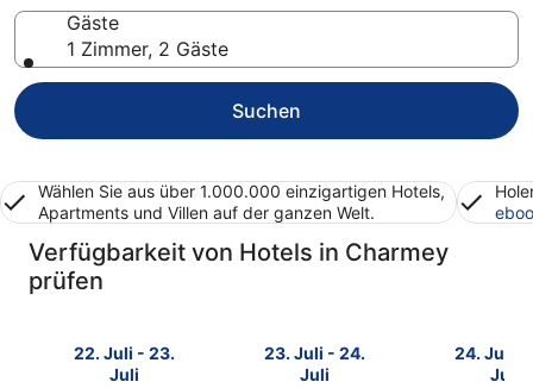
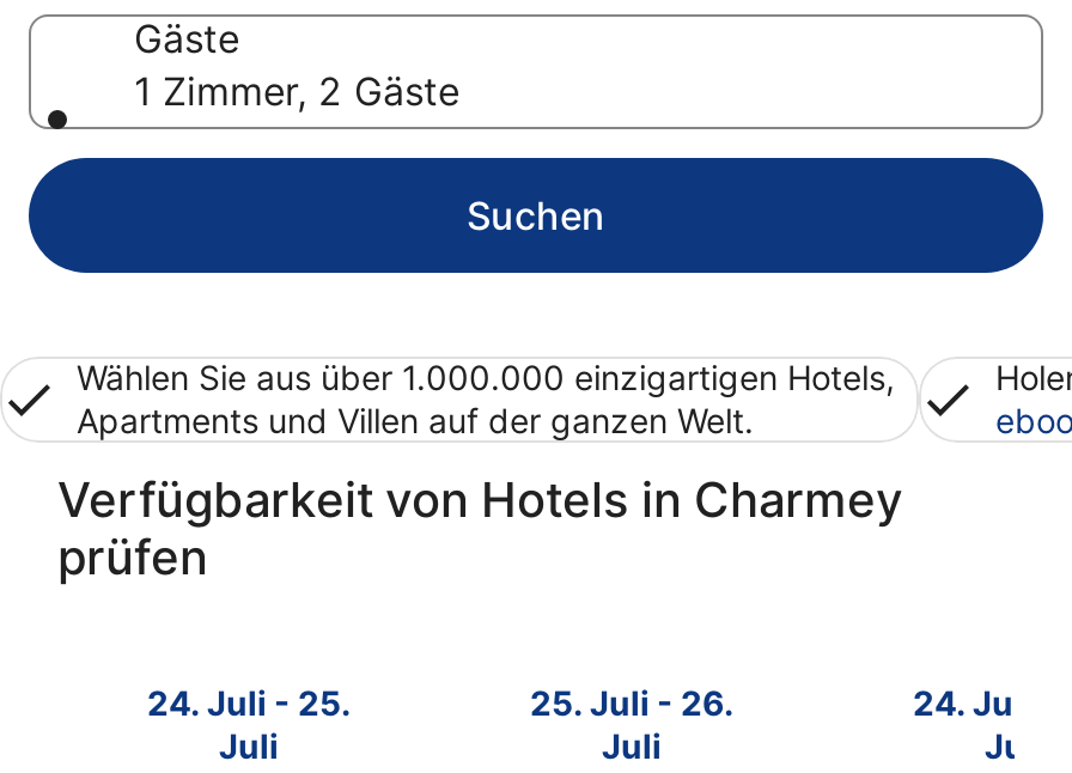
- 22. Juli - 23.
+ 24. Juli - 25.

- 23. Juli - 24.
+ 25. Juli - 26.
